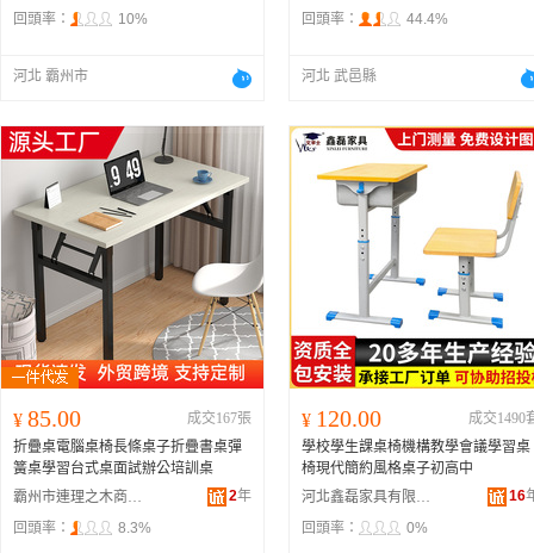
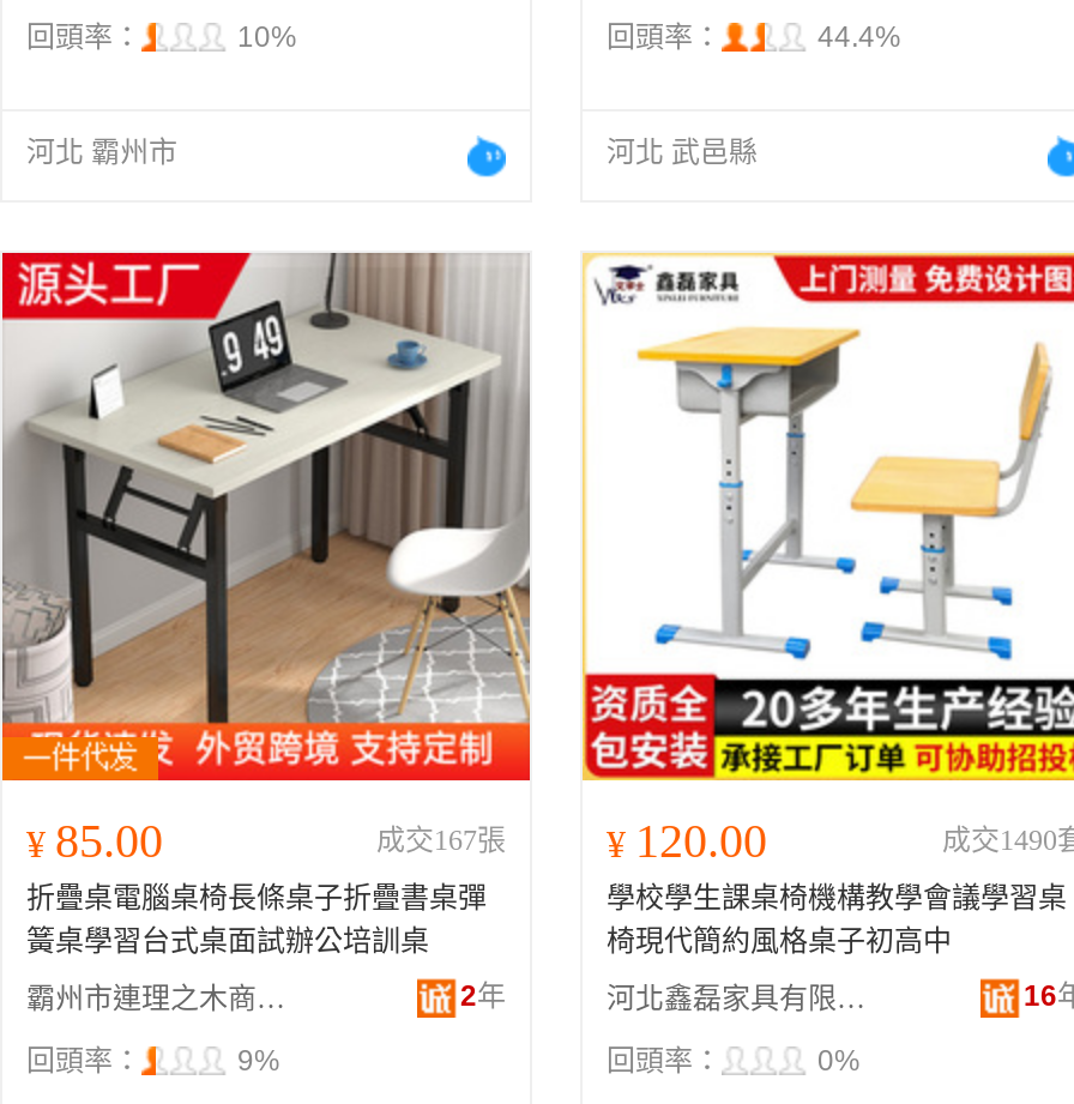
- 8.3%
+ 9%
